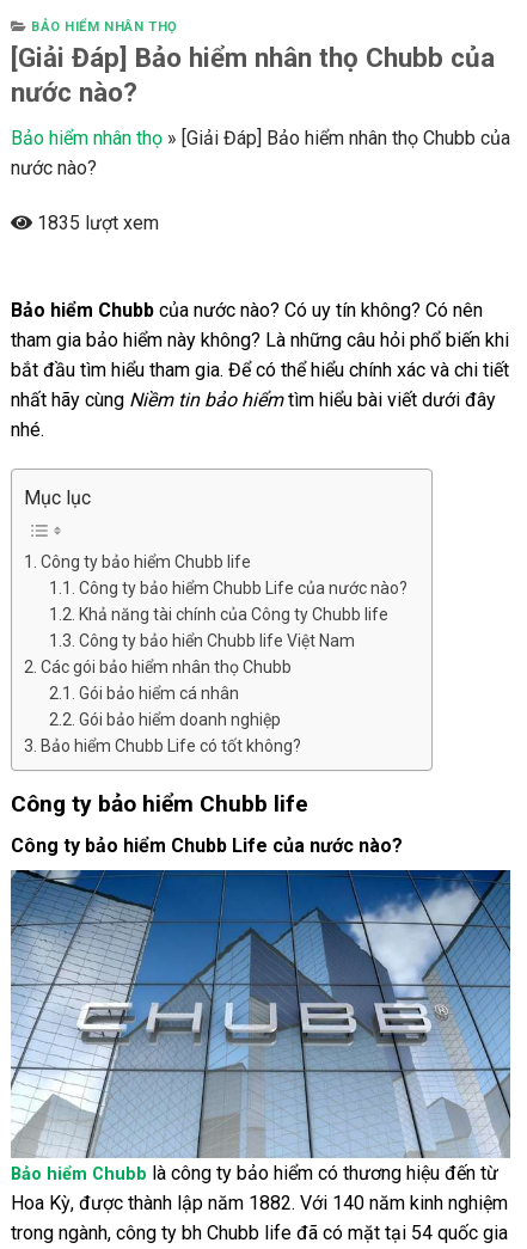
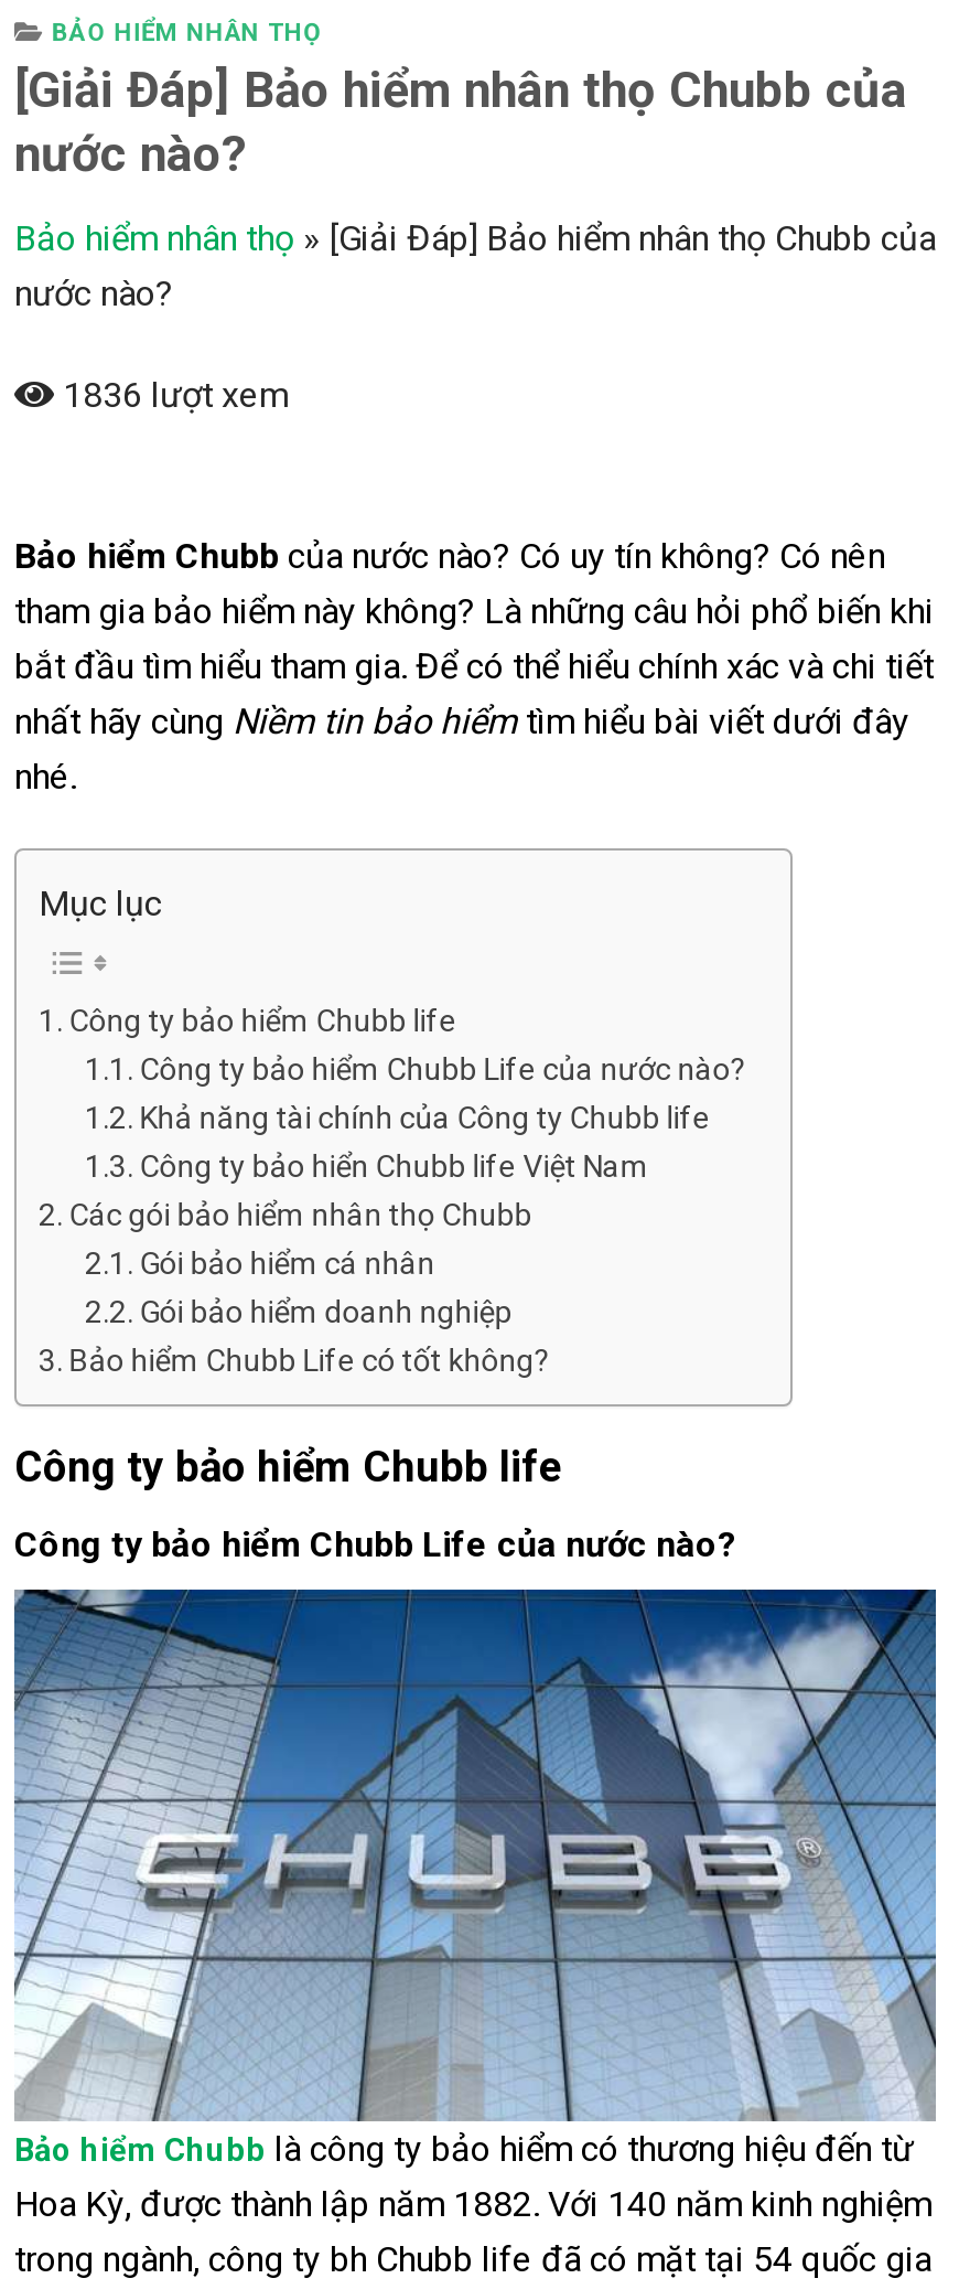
- 1835 lượt xem
+ 1836 lượt xem
